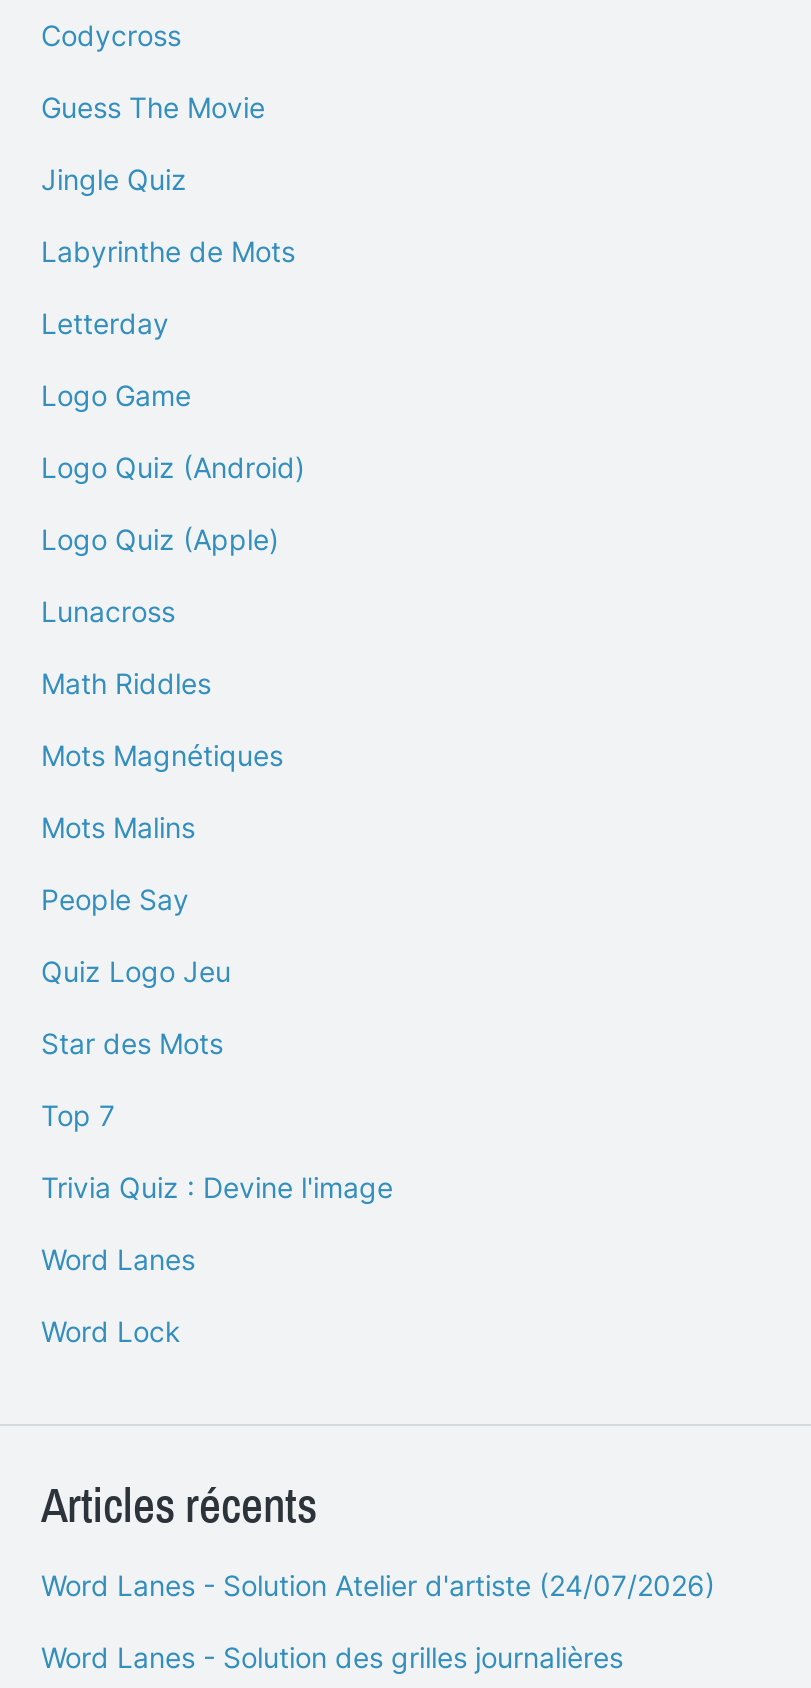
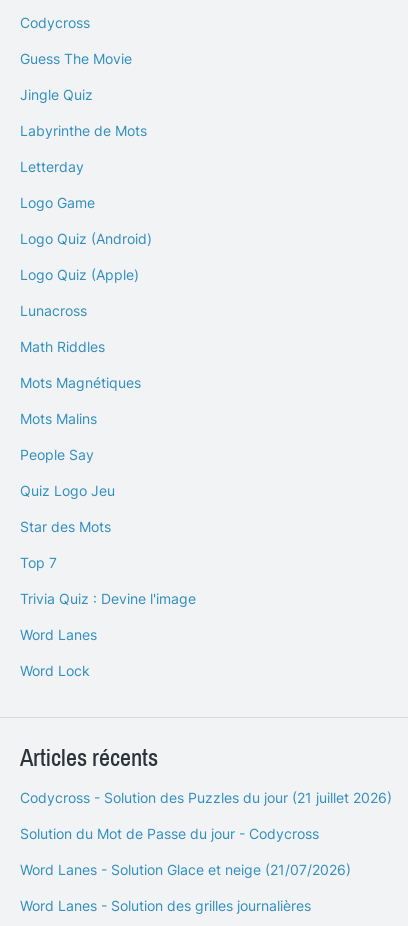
- Word Lanes - Solution Atelier d'artiste (24/07/2026)
+ Codycross - Solution des Puzzles du jour (21 juillet 2026)
+ Solution du Mot de Passe du jour - Codycross
+ Word Lanes - Solution Glace et neige (21/07/2026)
